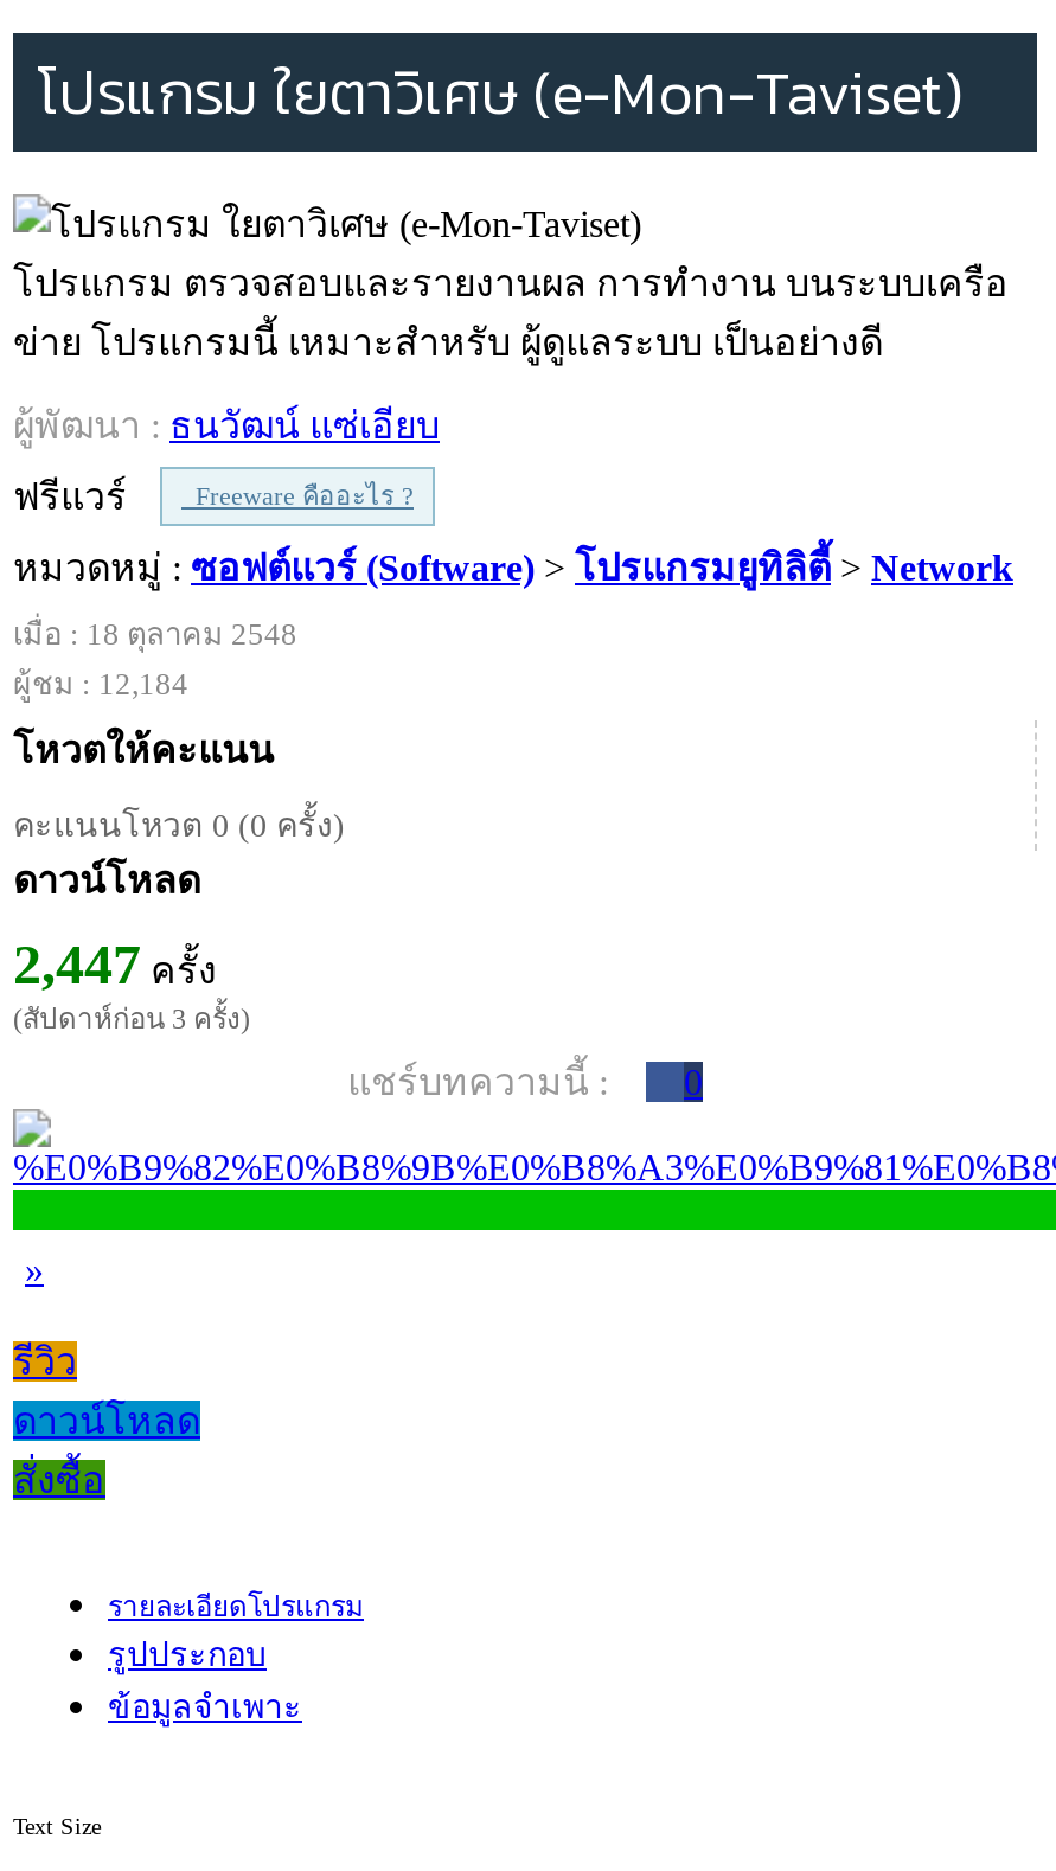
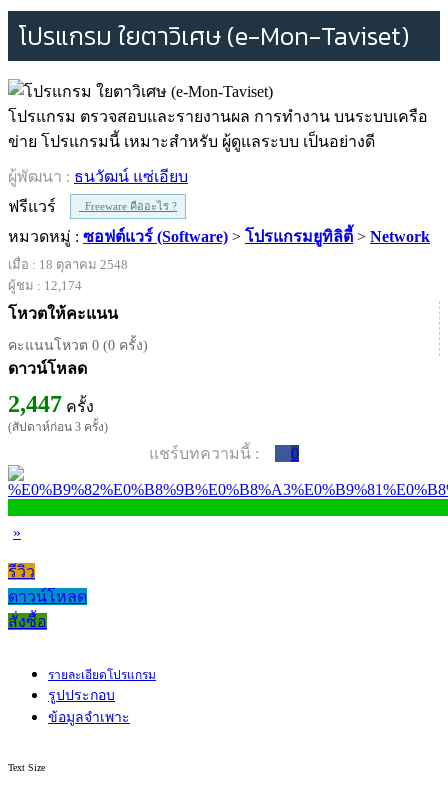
- ผู้ชม : 12,184
+ ผู้ชม : 12,174
